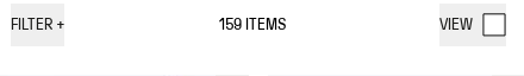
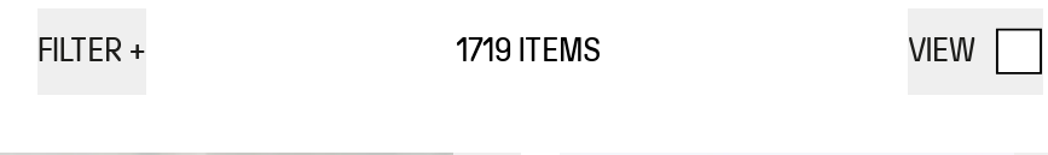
- 159 ITEMS
+ 1719 ITEMS
